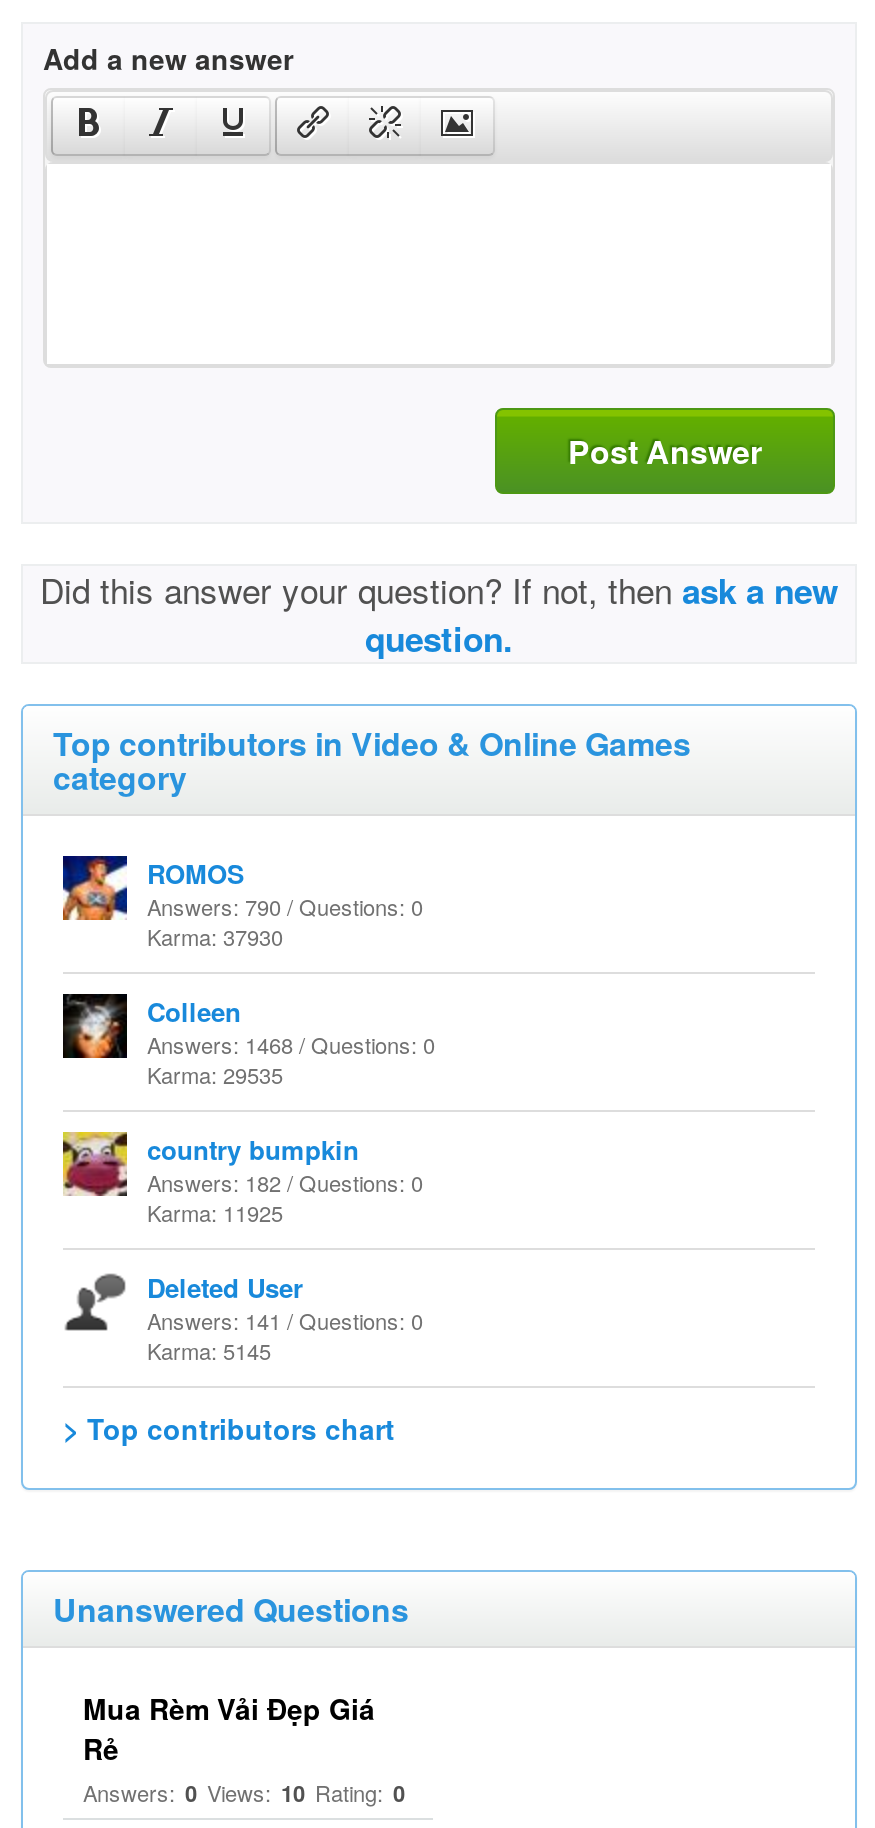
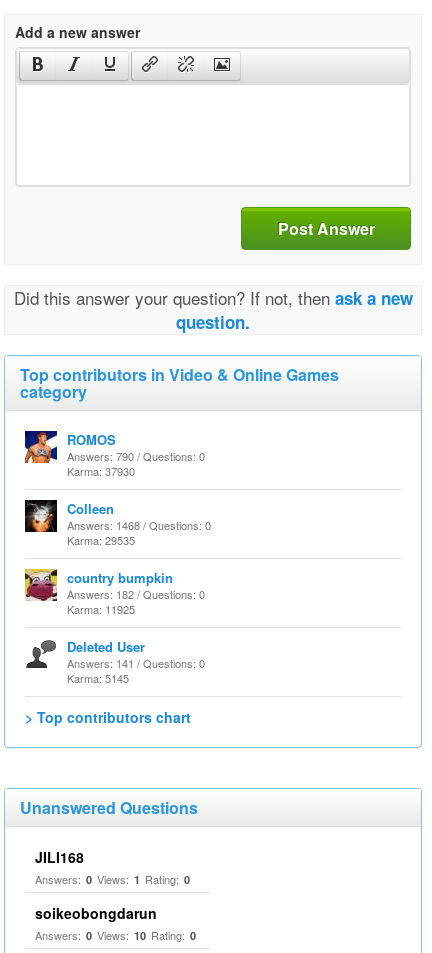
- Mua Rèm Vải Đẹp Giá
- Rẻ
+ JILI168
+ Answers: 0 Views: 1 Rating: 0
+ soikeobongdarun
